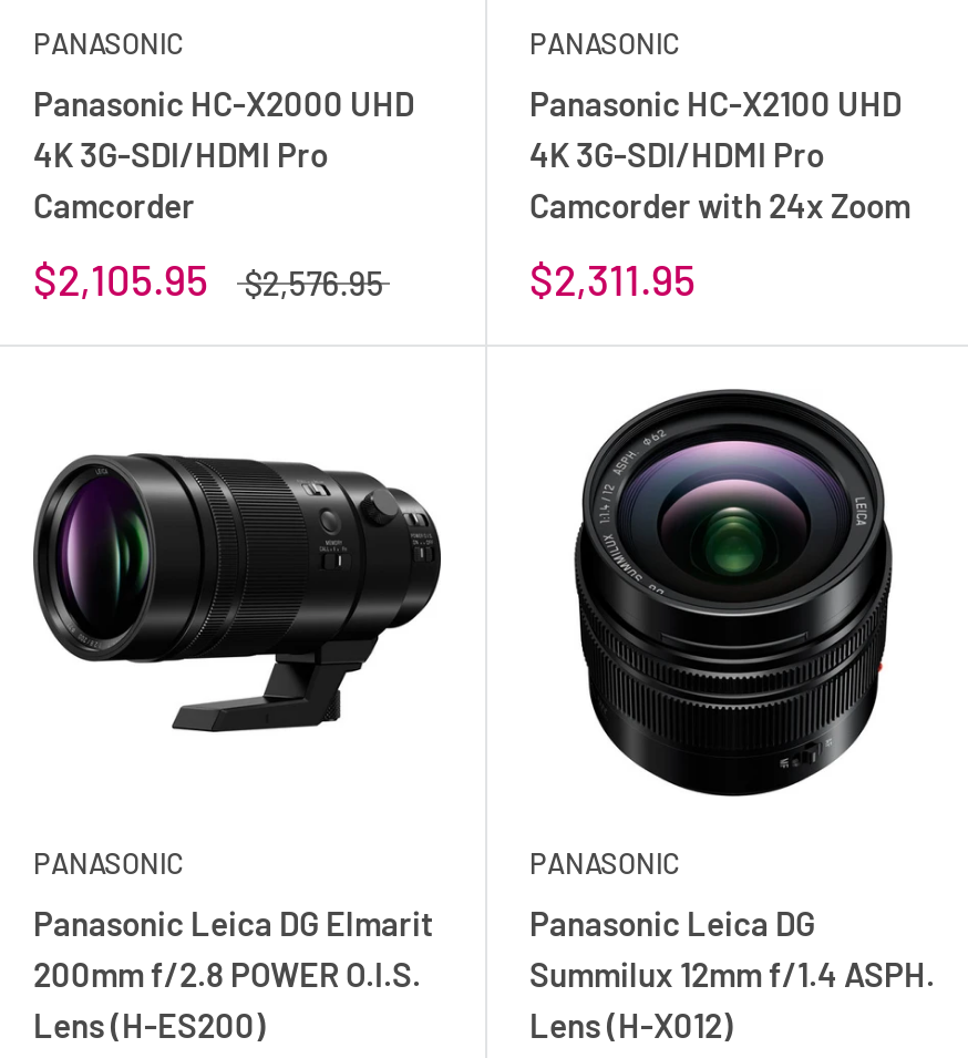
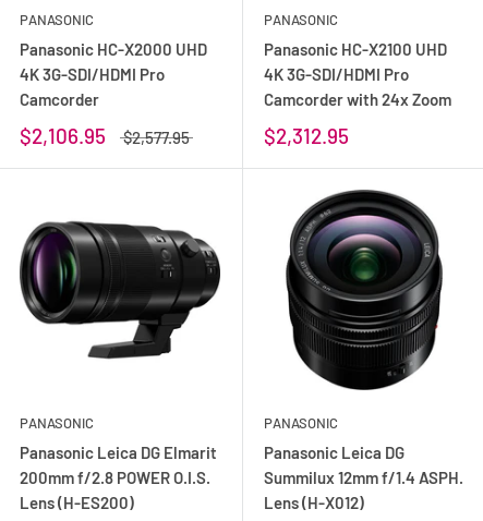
- $2,105.95
+ $2,106.95

- $2,576.95
+ $2,577.95

- $2,311.95
+ $2,312.95
